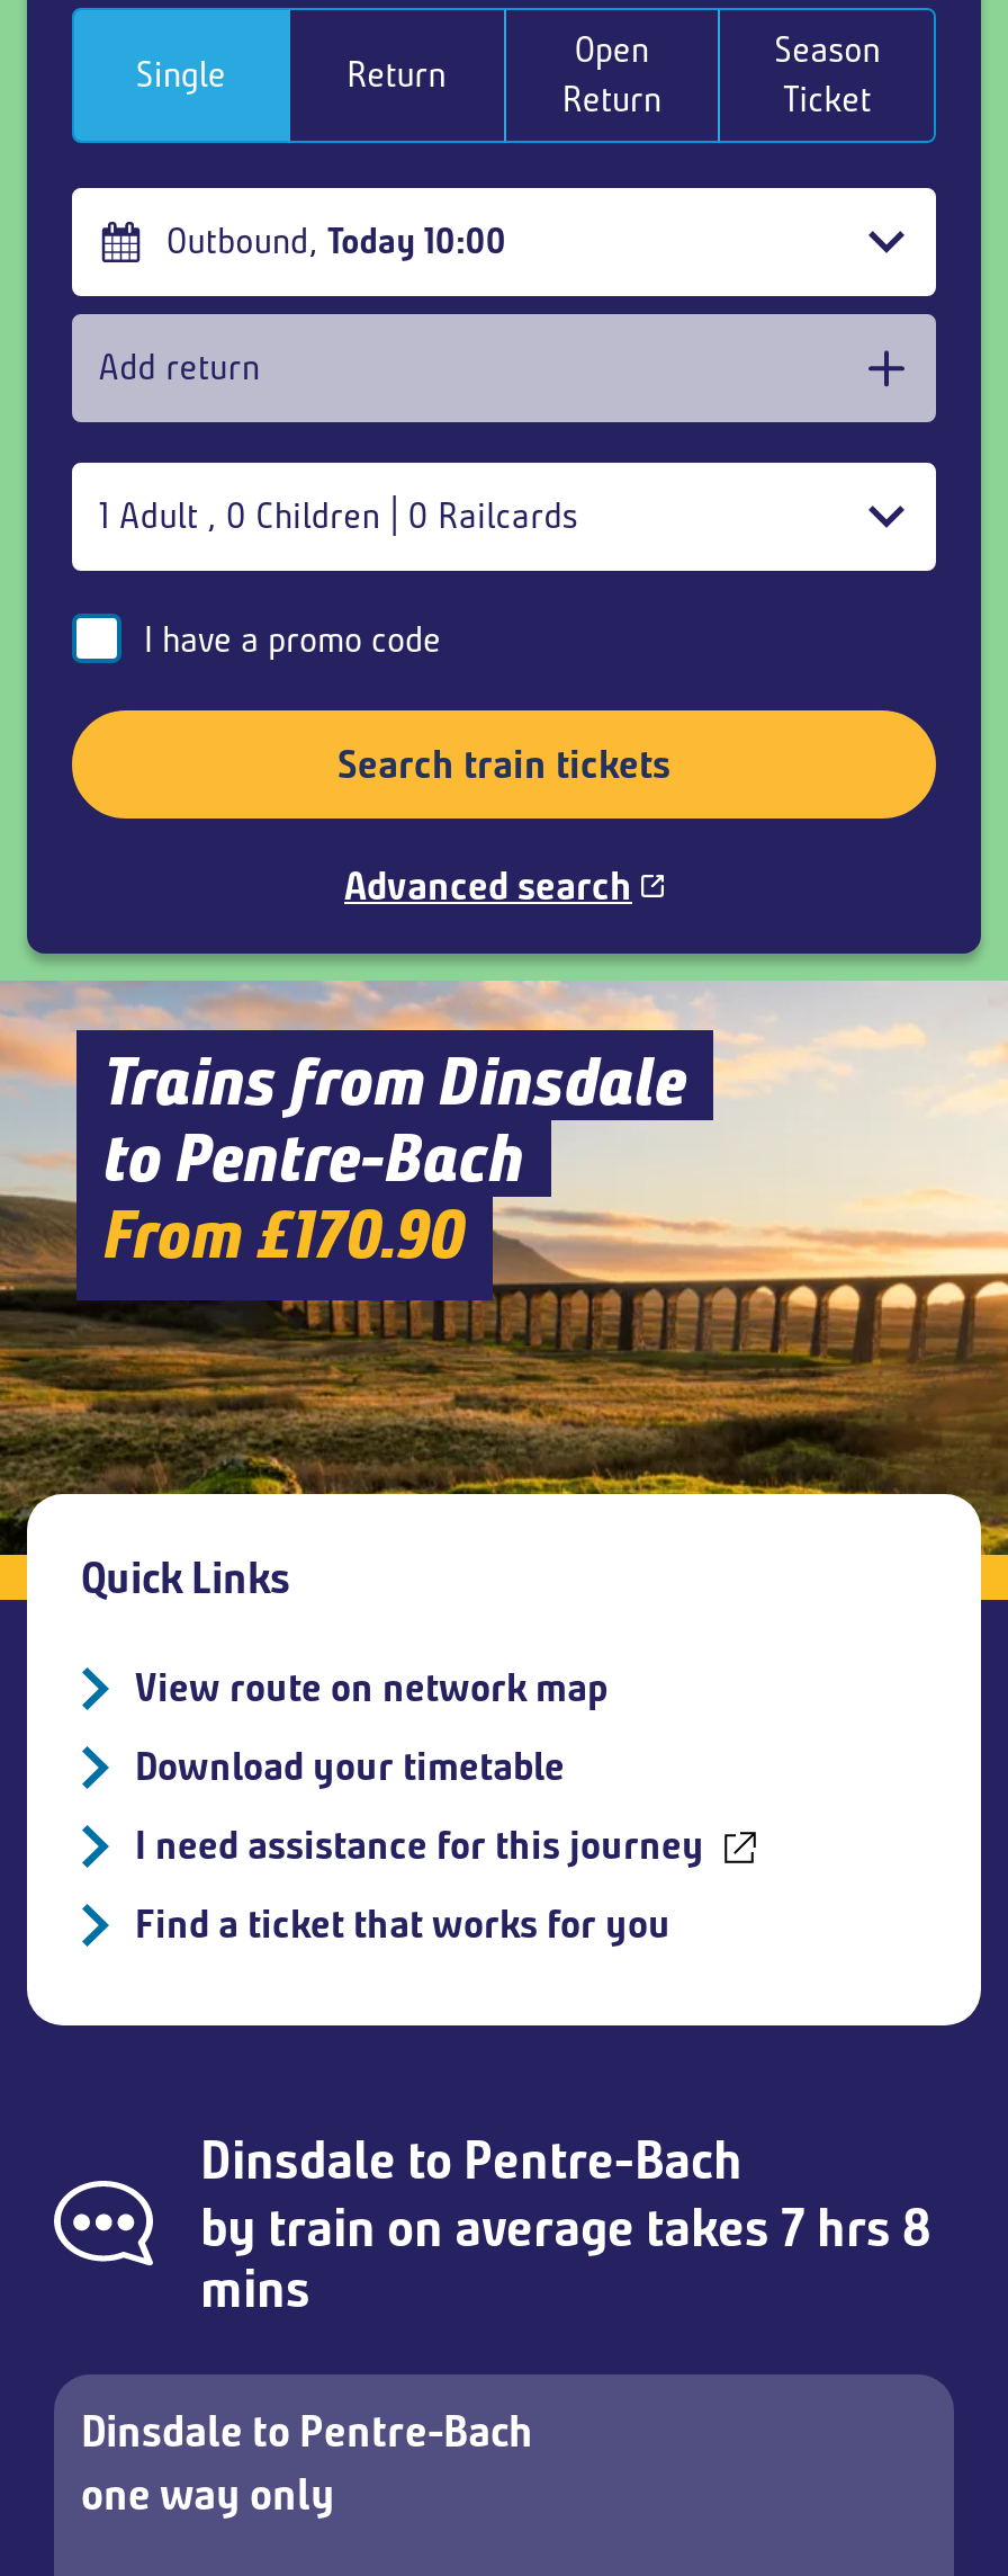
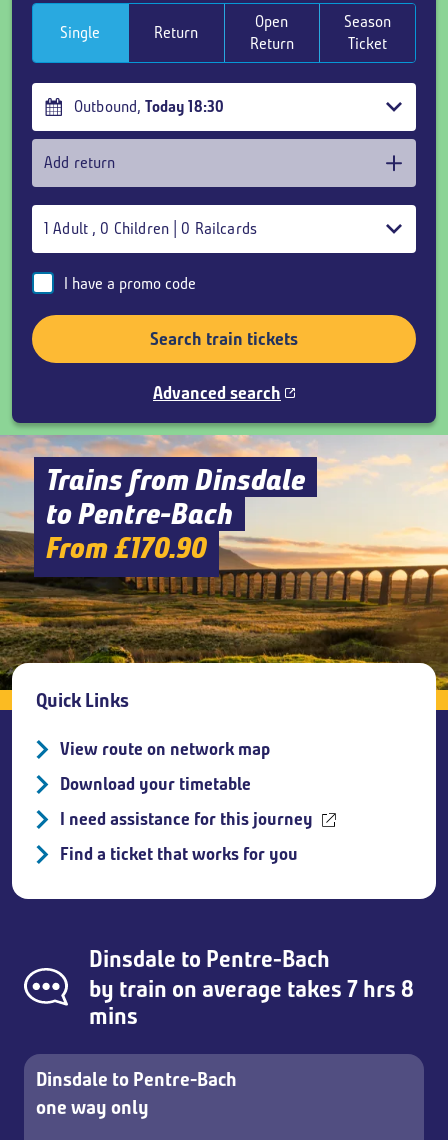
- Outbound, Today 10:00
+ Outbound, Today 18:30
